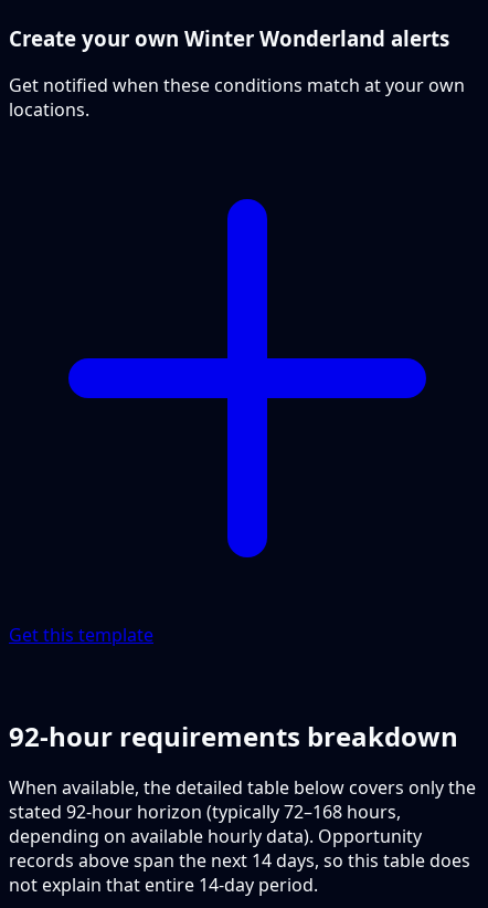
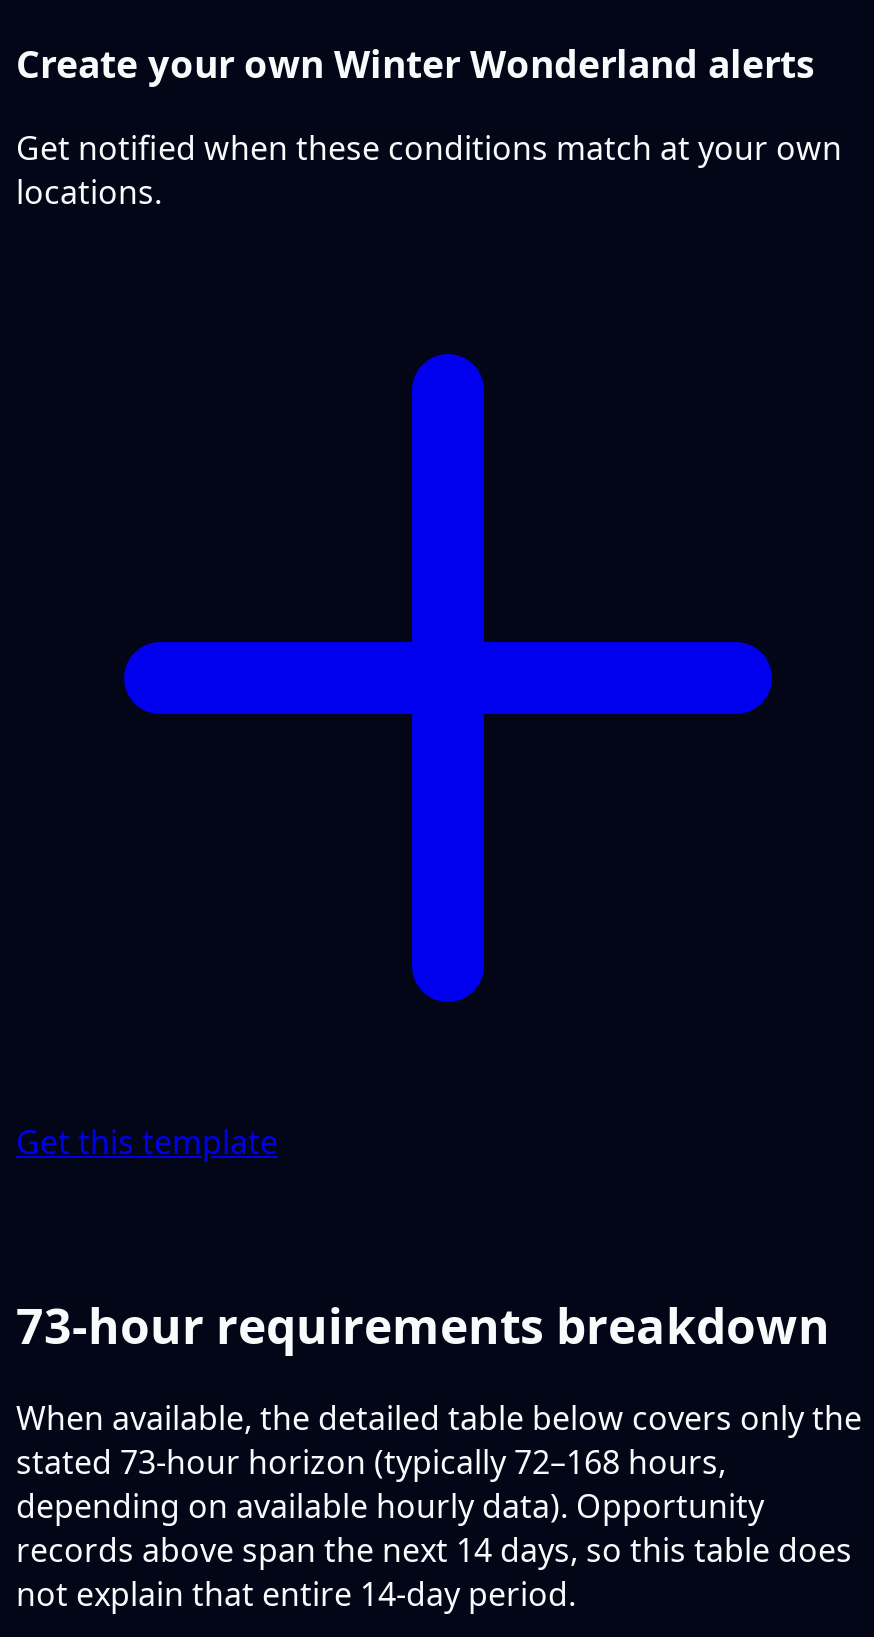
- 92-hour requirements breakdown
+ 73-hour requirements breakdown

- stated 92-hour horizon (typically 72–168 hours,
+ stated 73-hour horizon (typically 72–168 hours,
